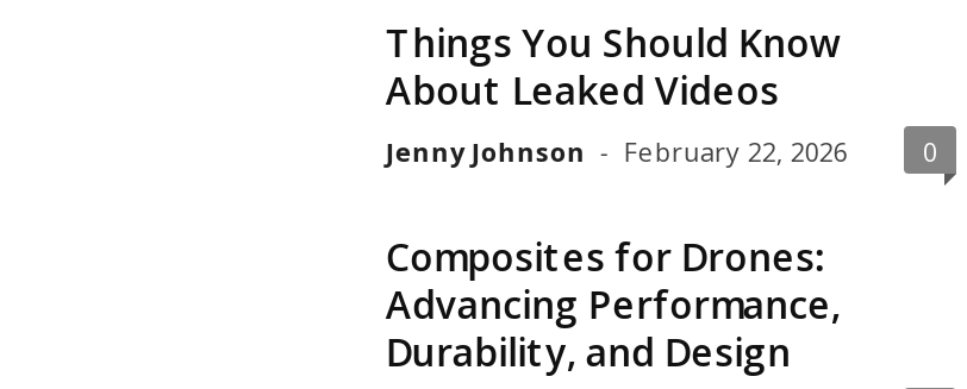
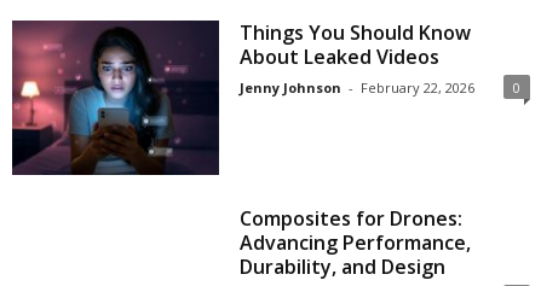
+ [image]
